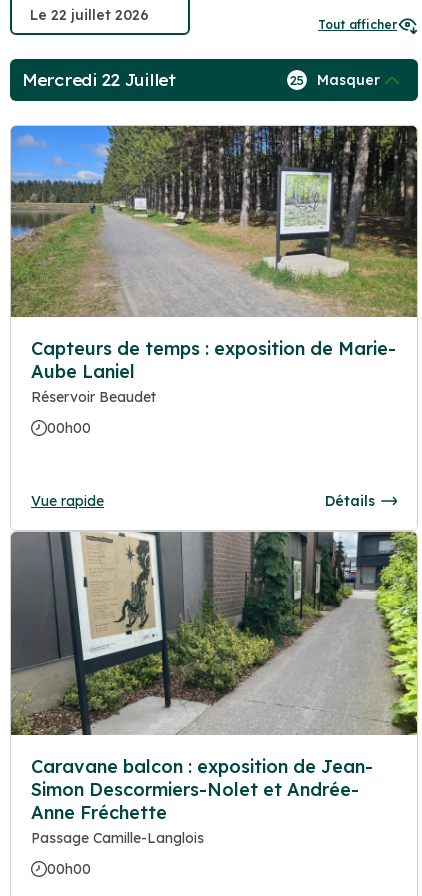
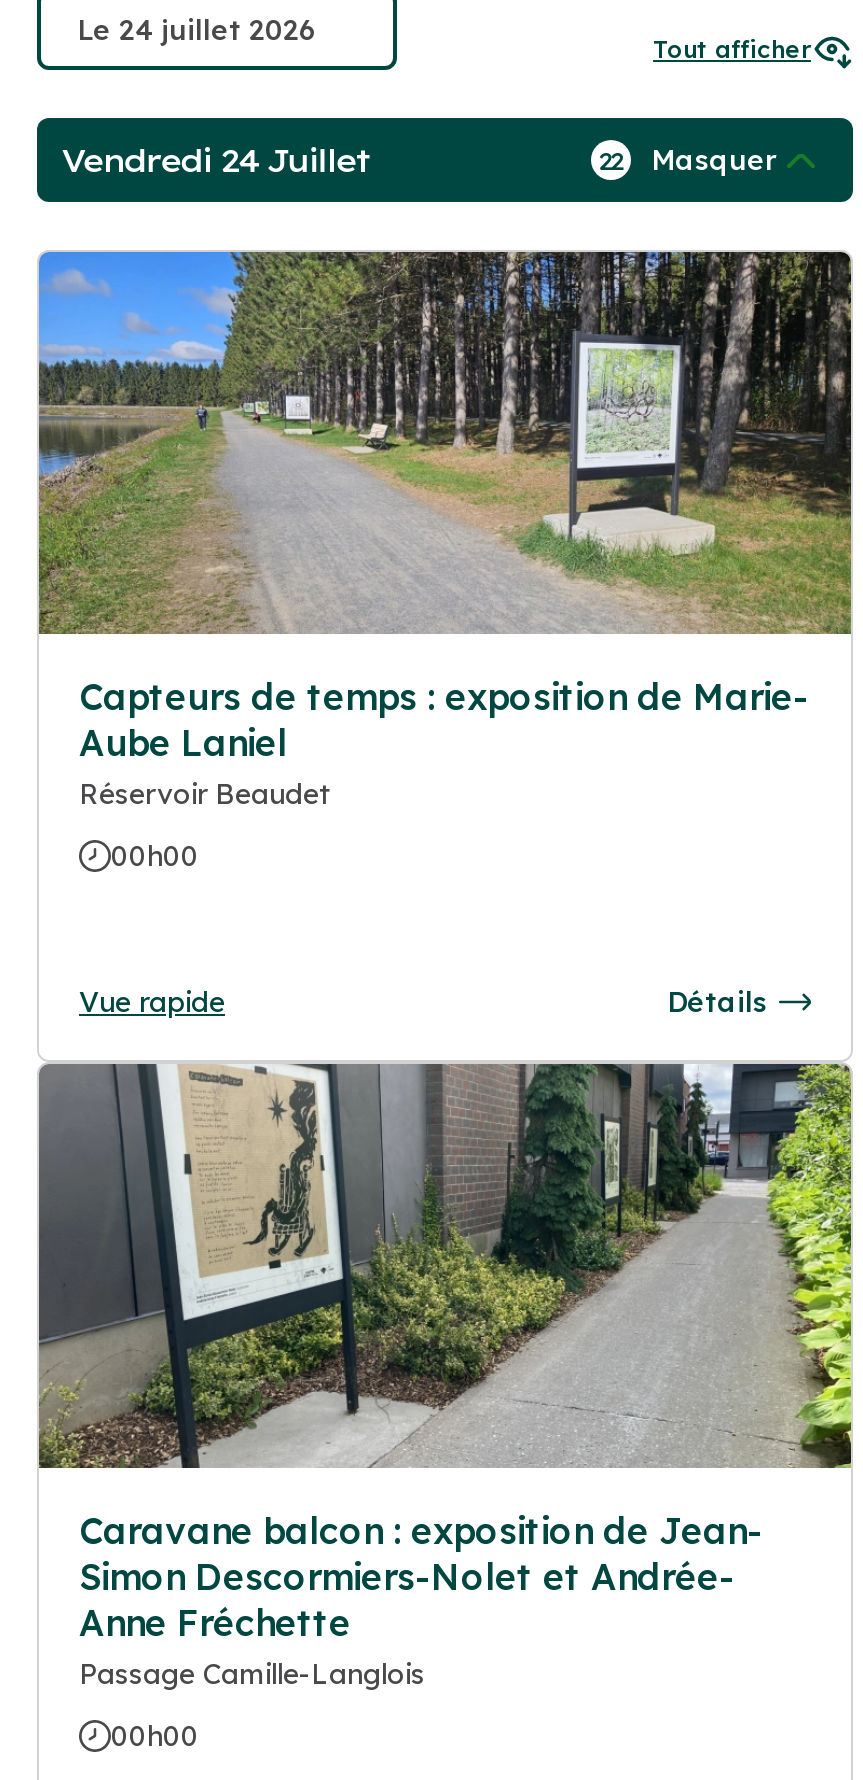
- Mercredi 22 Juillet
+ Vendredi 24 Juillet

- 25 Masquer
+ 22 Masquer
